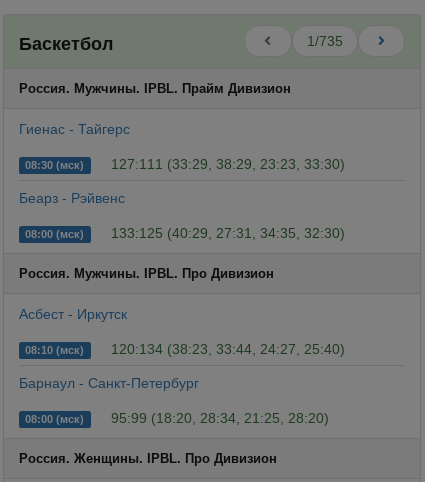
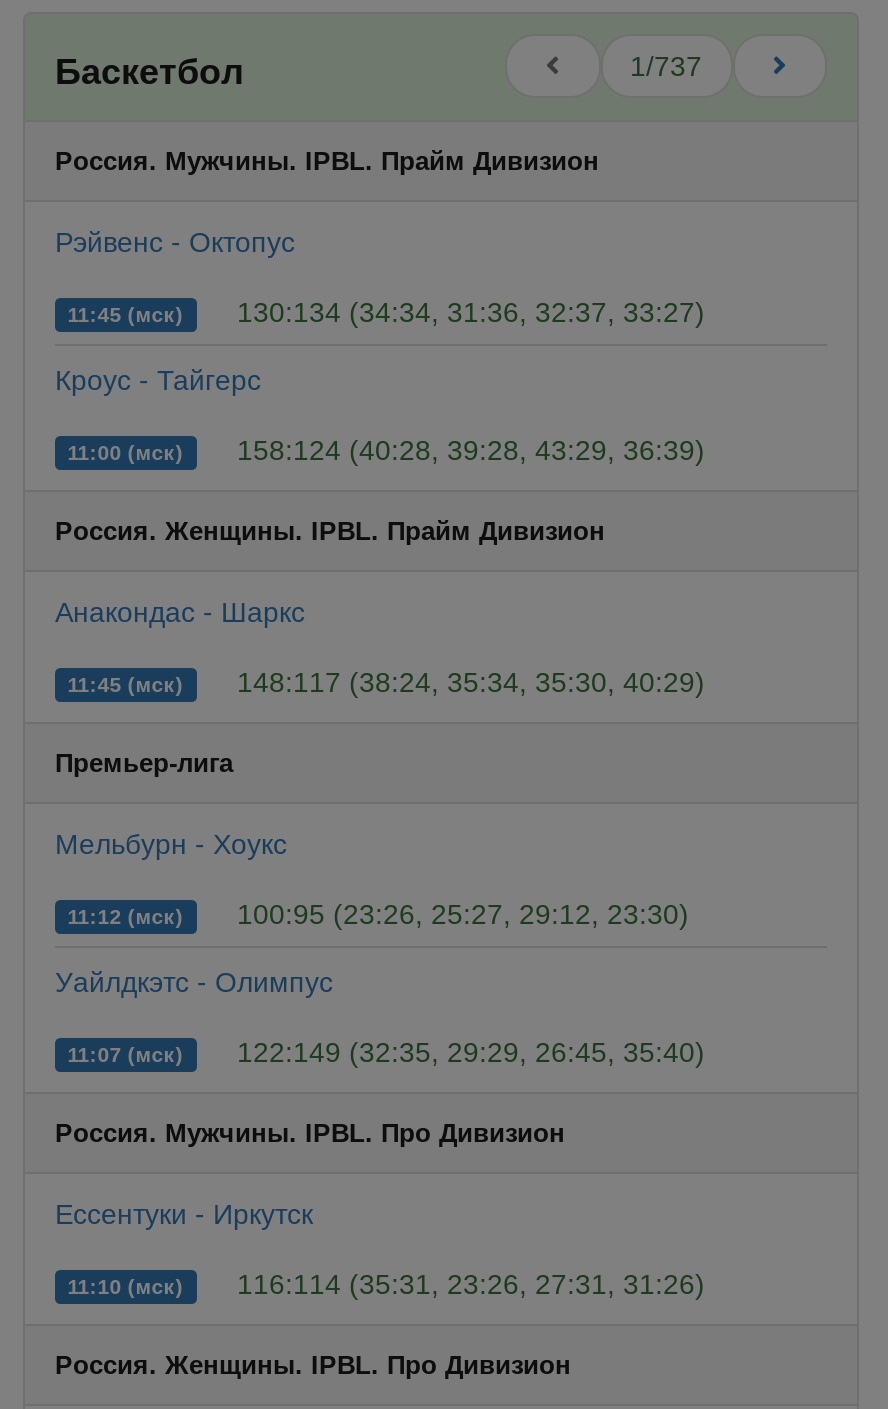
- 1/735
+ 1/737

- Гиенас - Тайгерс
- 08:30 (мск)
- 127:111 (33:29, 38:29, 23:23, 33:30)
- Беарз - Рэйвенс
- 08:00 (мск)
- 133:125 (40:29, 27:31, 34:35, 32:30)
+ Рэйвенс - Октопус
+ 11:45 (мск)
+ 130:134 (34:34, 31:36, 32:37, 33:27)
+ Кроус - Тайгерс
+ 11:00 (мск)
+ 158:124 (40:28, 39:28, 43:29, 36:39)
+ Россия. Женщины. IPBL. Прайм Дивизион
+ Анакондас - Шаркс
+ 11:45 (мск)
+ 148:117 (38:24, 35:34, 35:30, 40:29)
+ Премьер-лига
+ Мельбурн - Хоукс
+ 11:12 (мск)
+ 100:95 (23:26, 25:27, 29:12, 23:30)
+ Уайлдкэтс - Олимпус
+ 11:07 (мск)
+ 122:149 (32:35, 29:29, 26:45, 35:40)

moved down: Россия. Мужчины. IPBL. Про Дивизион

- Асбест - Иркутск
- 08:10 (мск)
- 120:134 (38:23, 33:44, 24:27, 25:40)
- Барнаул - Санкт-Петербург
- 08:00 (мск)
- 95:99 (18:20, 28:34, 21:25, 28:20)
+ Ессентуки - Иркутск
+ 11:10 (мск)
+ 116:114 (35:31, 23:26, 27:31, 31:26)
